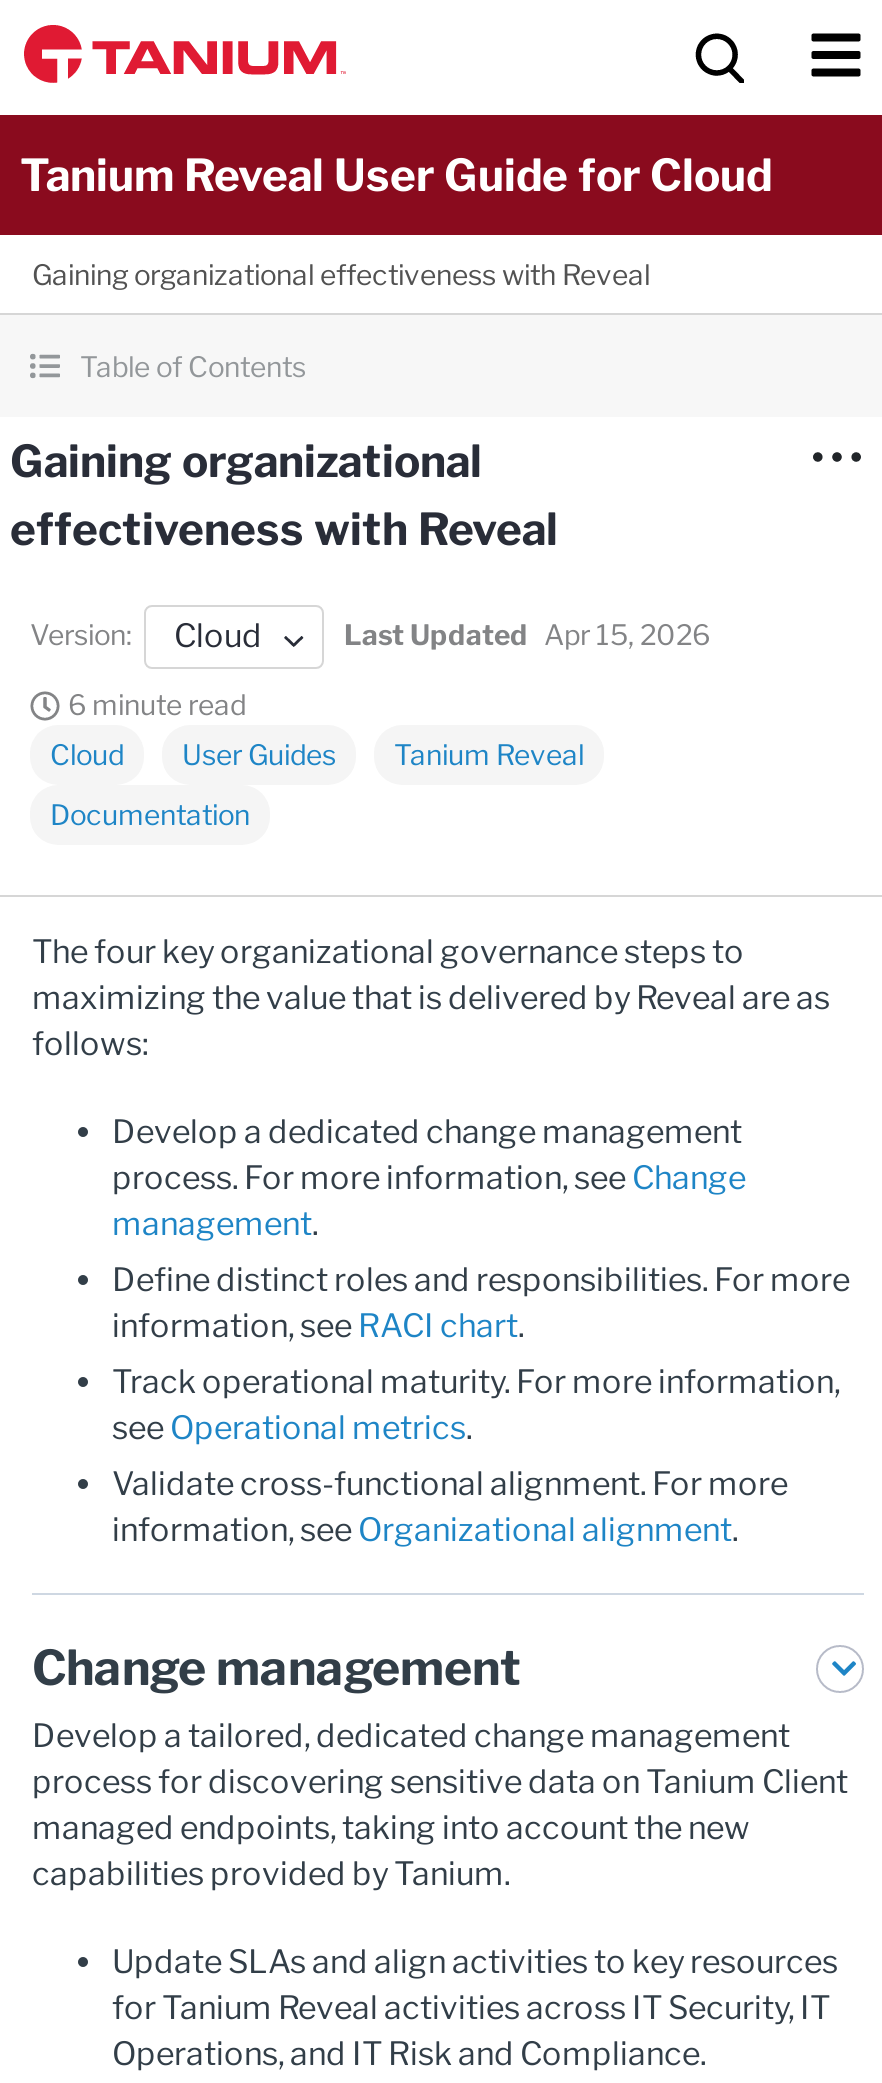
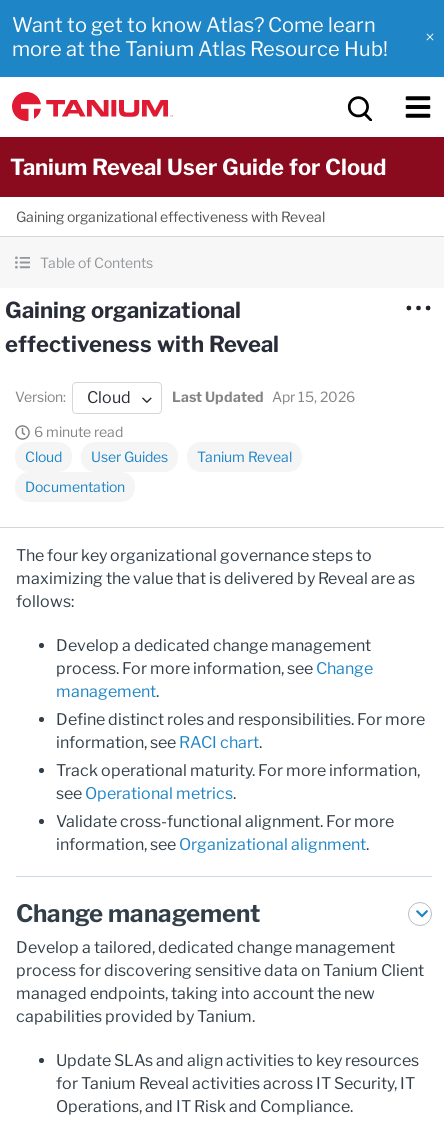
+ Want to get to know Atlas? Come learn
+ more at the Tanium Atlas Resource Hub!
